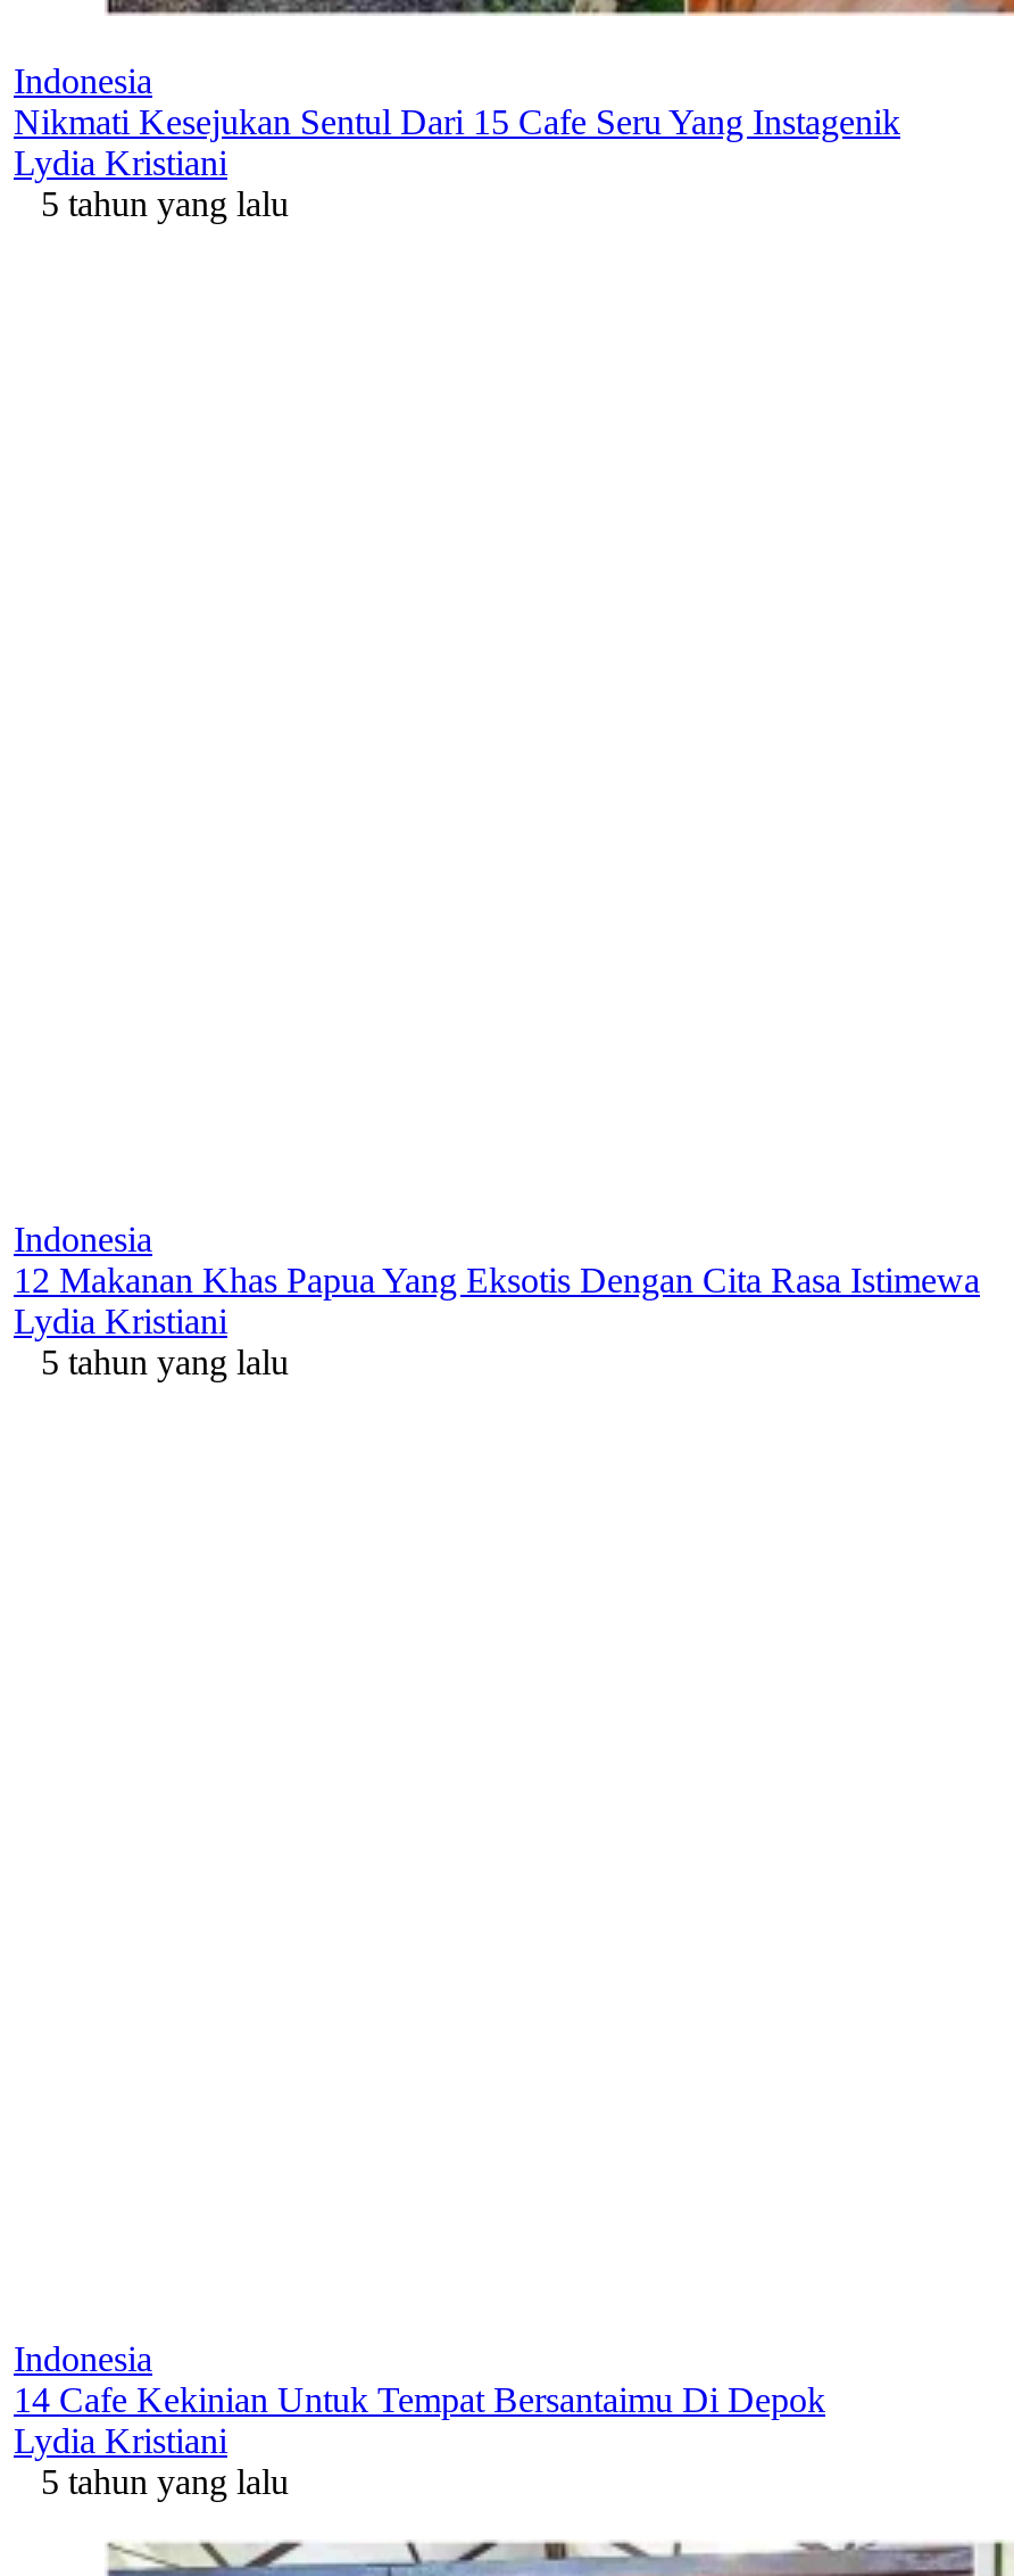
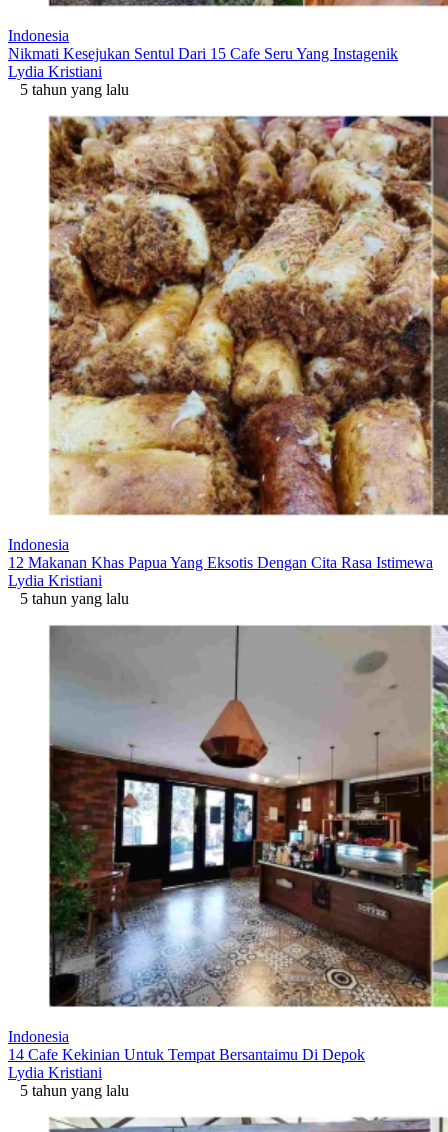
+ [image]

+ [image]
